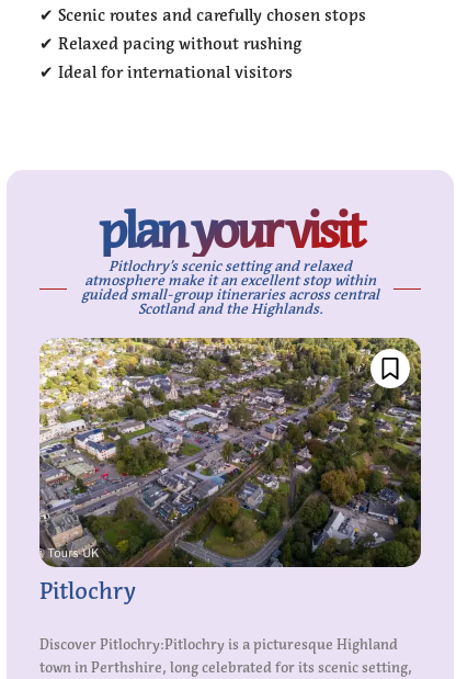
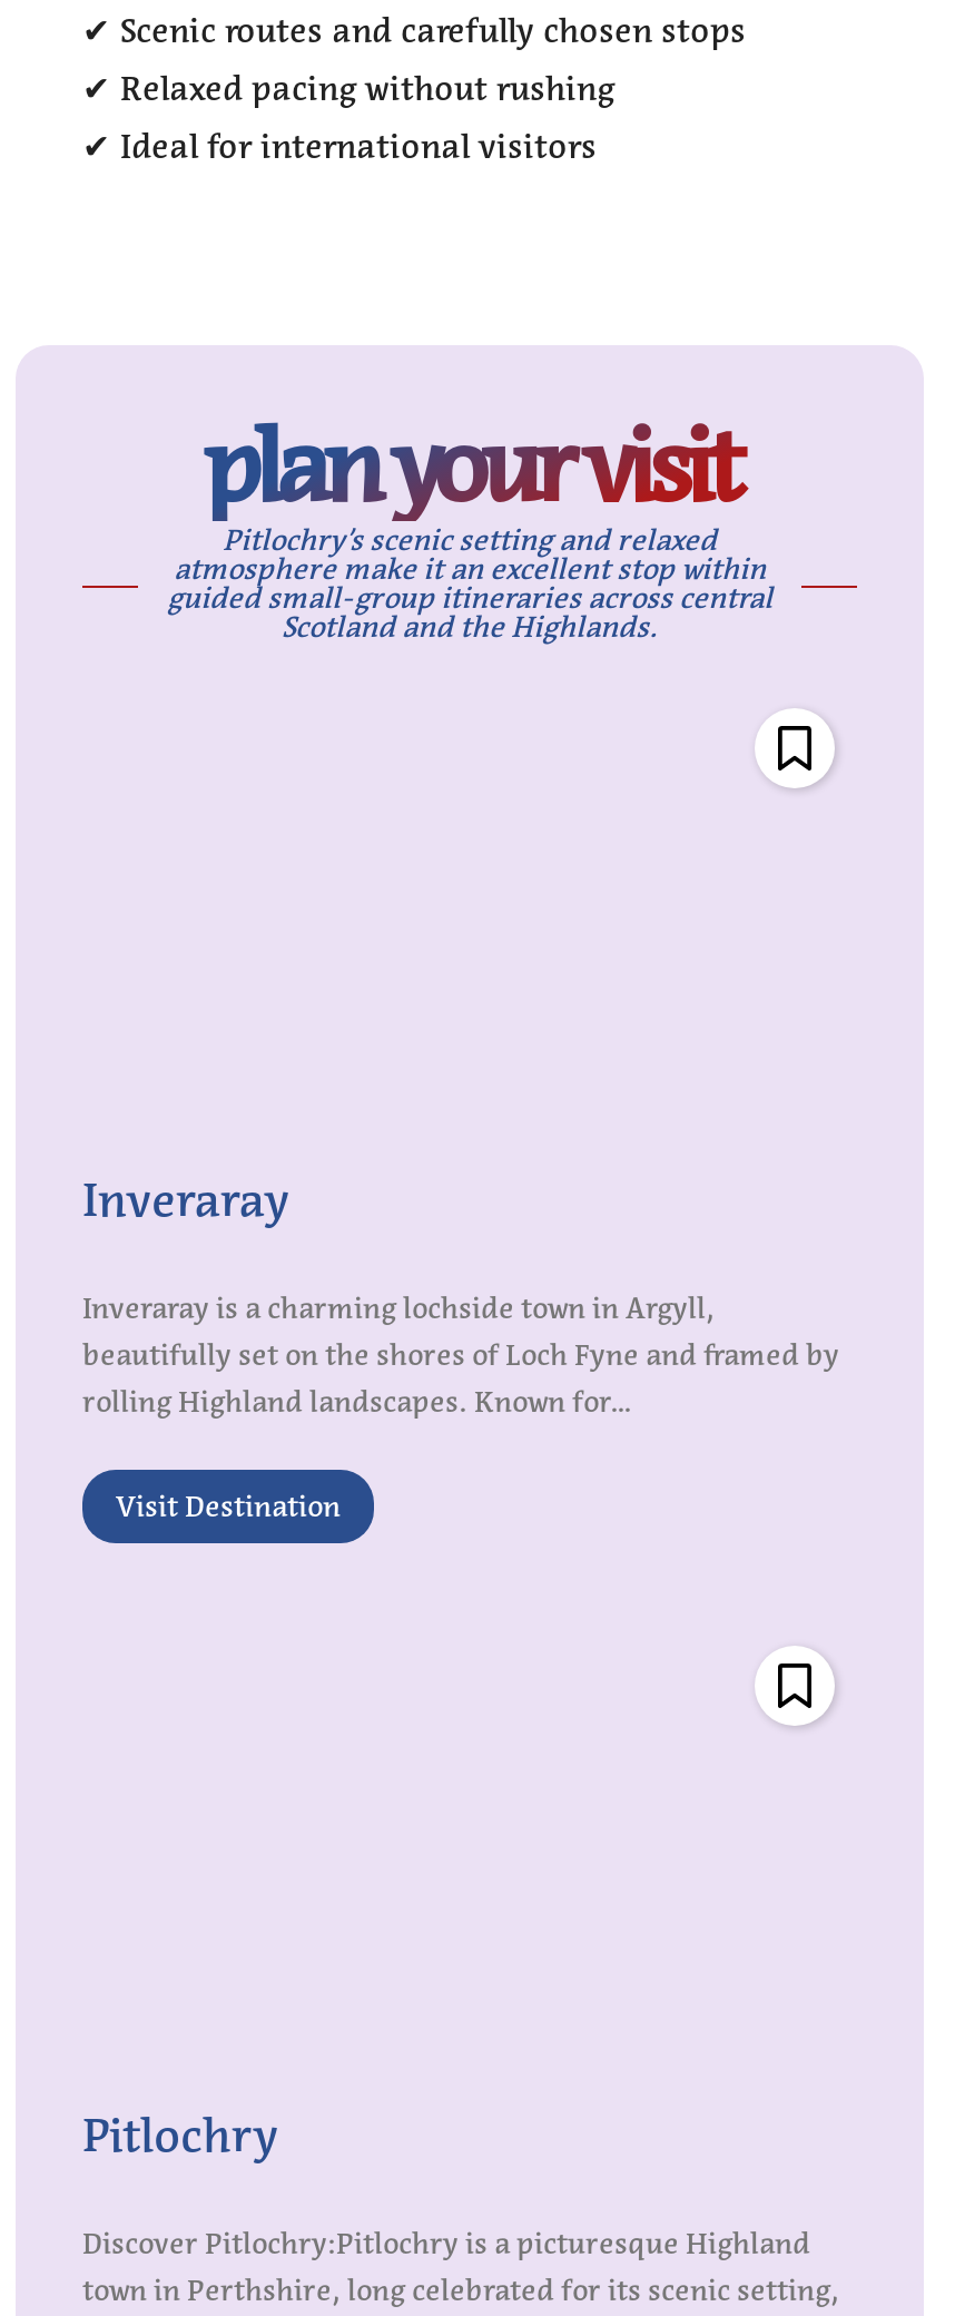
+ Inveraray
+ Inveraray is a charming lochside town in Argyll,
+ beautifully set on the shores of Loch Fyne and framed by
+ rolling Highland landscapes. Known for...
+ Visit Destination

- [image]
